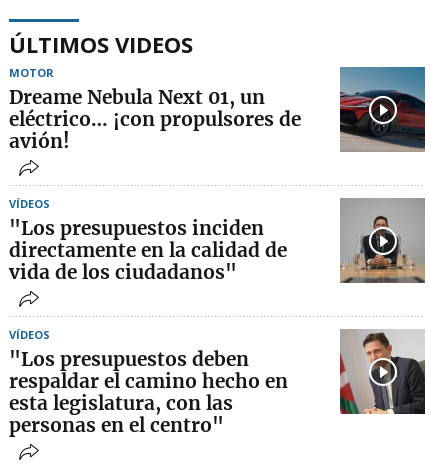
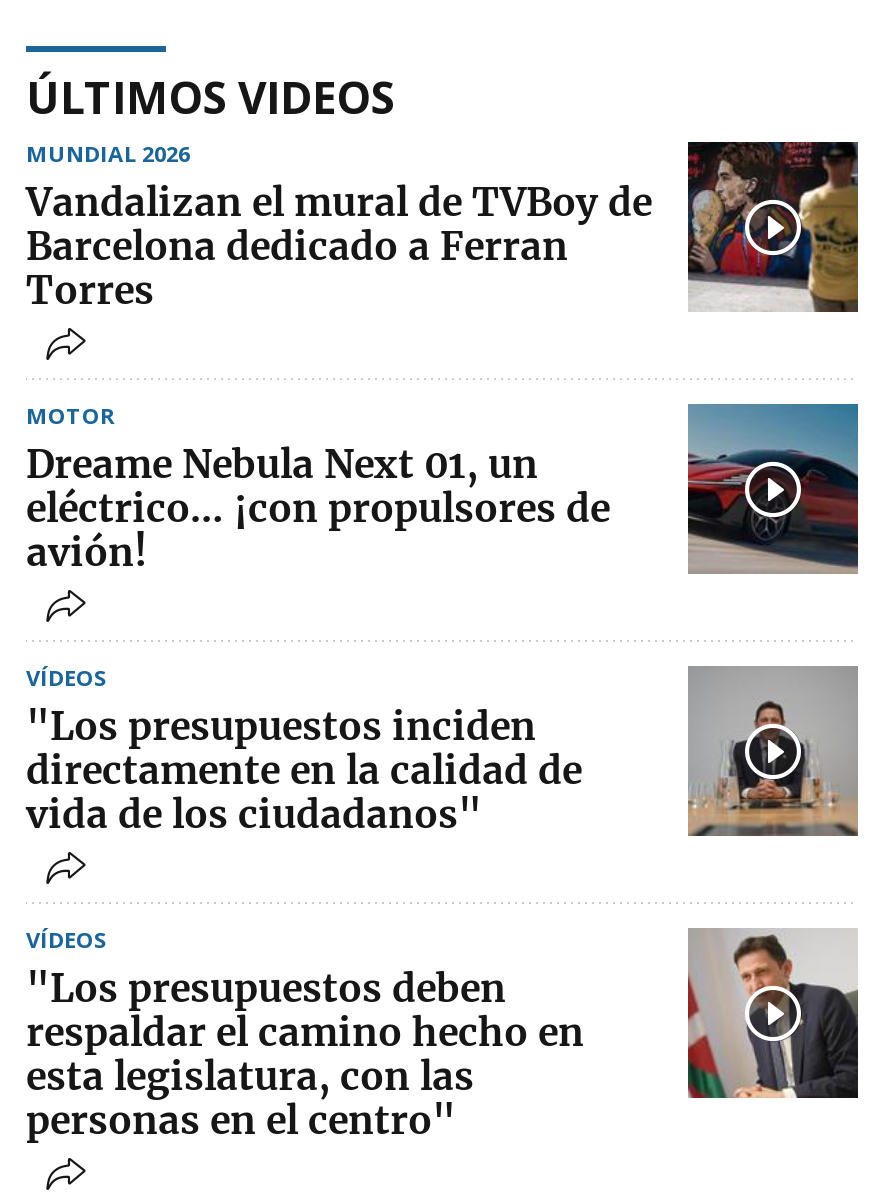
+ [image]
+ MUNDIAL 2026
+ Vandalizan el mural de TVBoy de
+ Barcelona dedicado a Ferran
+ Torres
